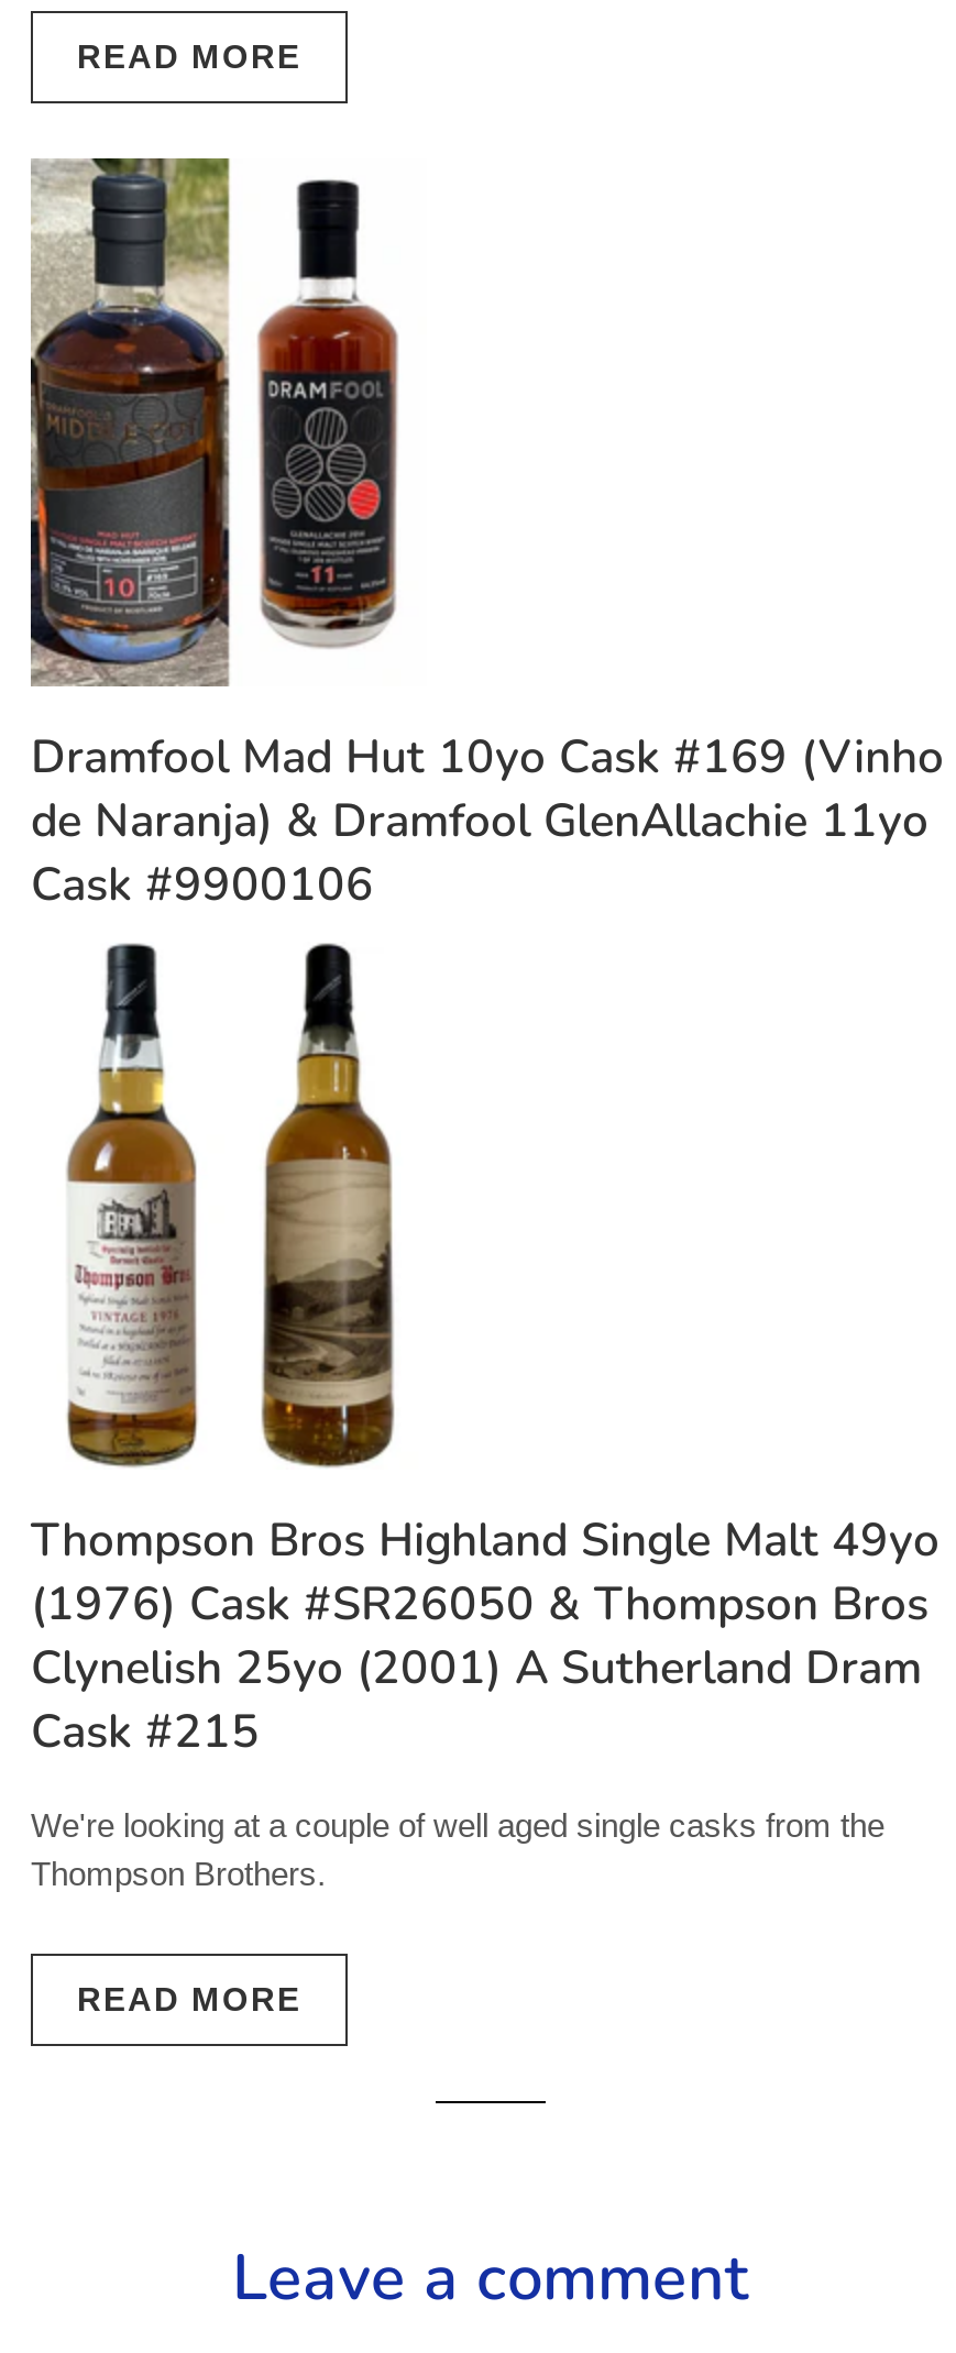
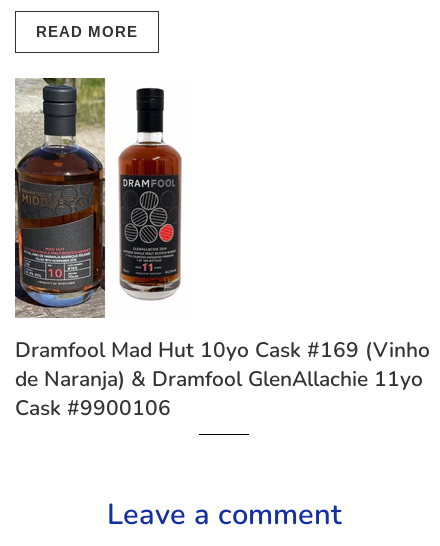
- [image]
- Thompson Bros Highland Single Malt 49yo
- (1976) Cask #SR26050 & Thompson Bros
- Clynelish 25yo (2001) A Sutherland Dram
- Cask #215
- We're looking at a couple of well aged single casks from the
- Thompson Brothers.
- READ MORE

- [image]
